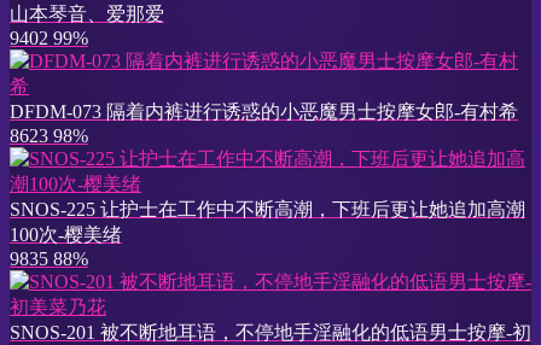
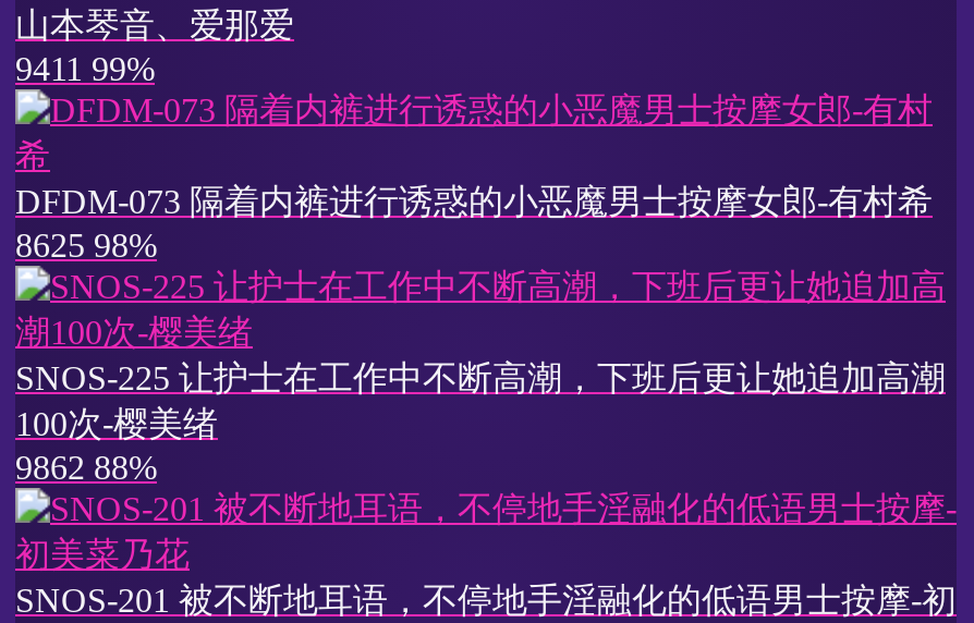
- 9402 99%
+ 9411 99%

- 8623 98%
+ 8625 98%

- 9835 88%
+ 9862 88%
